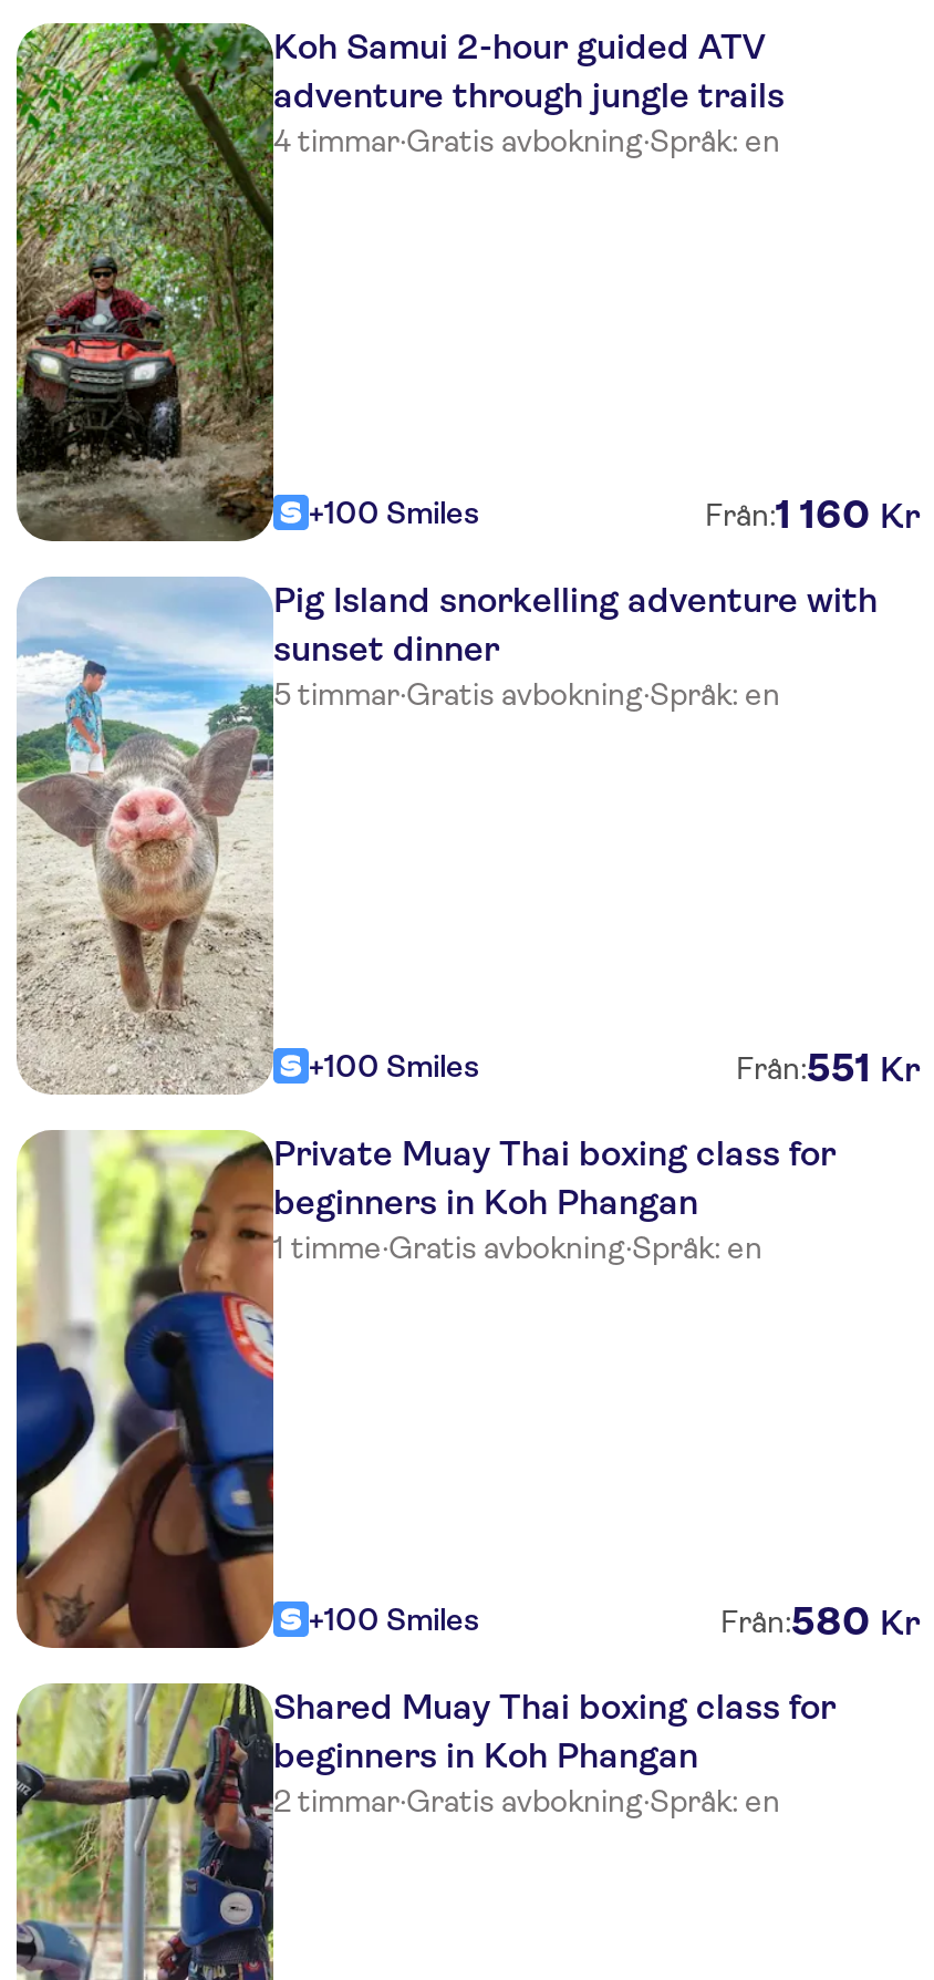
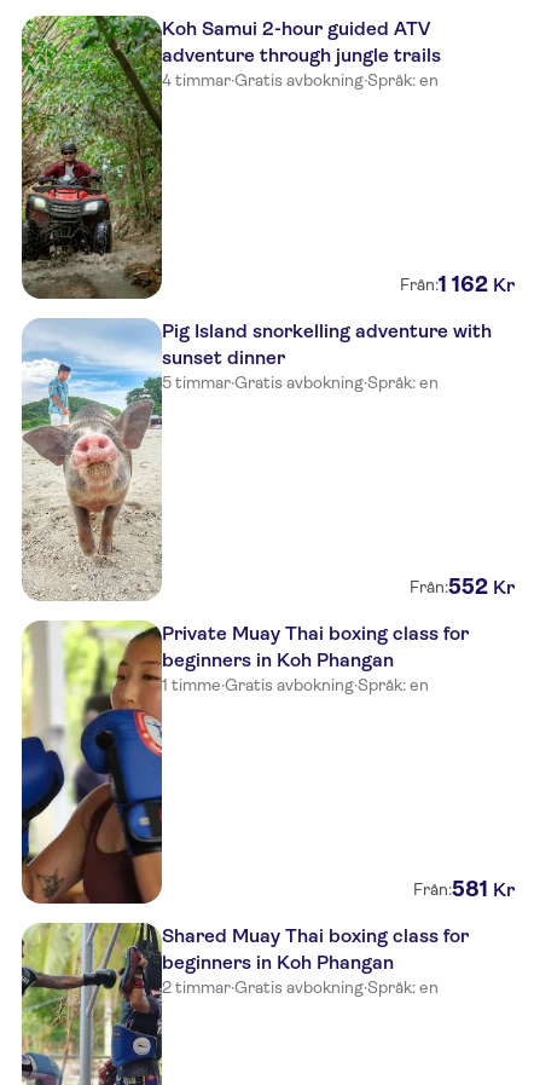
- +100 Smiles
- Från:1 160 Kr
+ Från:1 162 Kr

- +100 Smiles
- Från:551 Kr
+ Från:552 Kr

- +100 Smiles
- Från:580 Kr
+ Från:581 Kr
